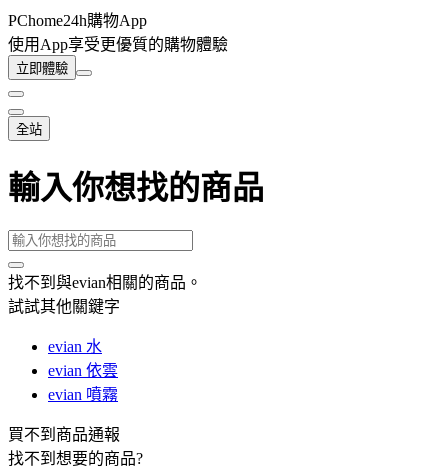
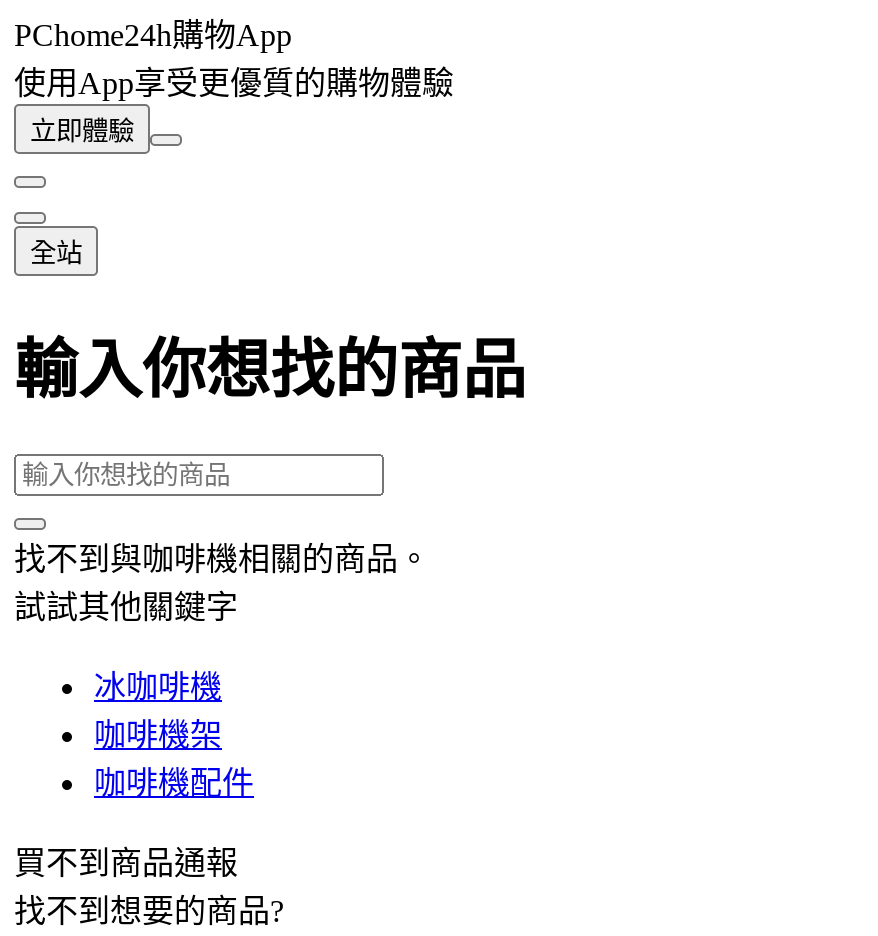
- 找不到與evian相關的商品。
+ 找不到與咖啡機相關的商品。

- evian 水
- evian 依雲
- evian 噴霧
+ 冰咖啡機
+ 咖啡機架
+ 咖啡機配件
